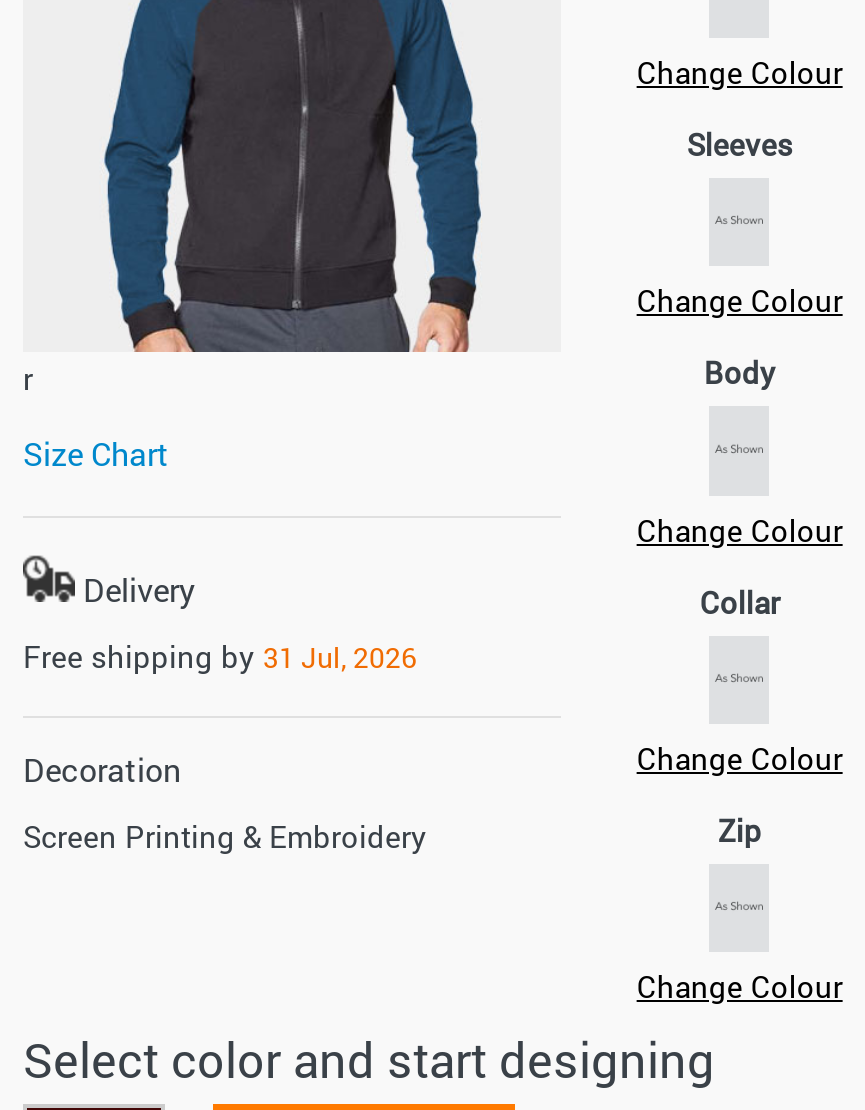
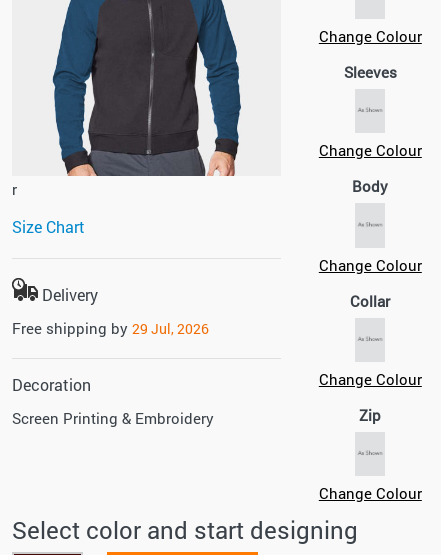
- Free shipping by 31 Jul, 2026
+ Free shipping by 29 Jul, 2026
